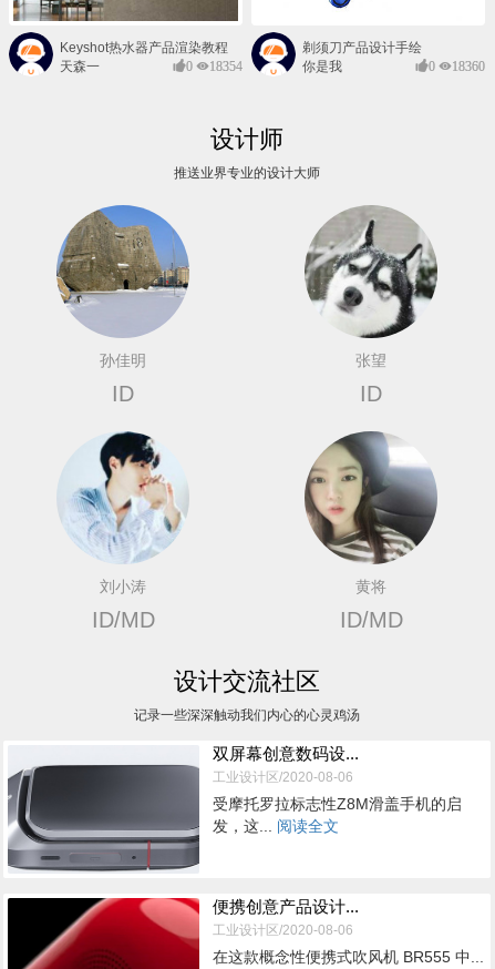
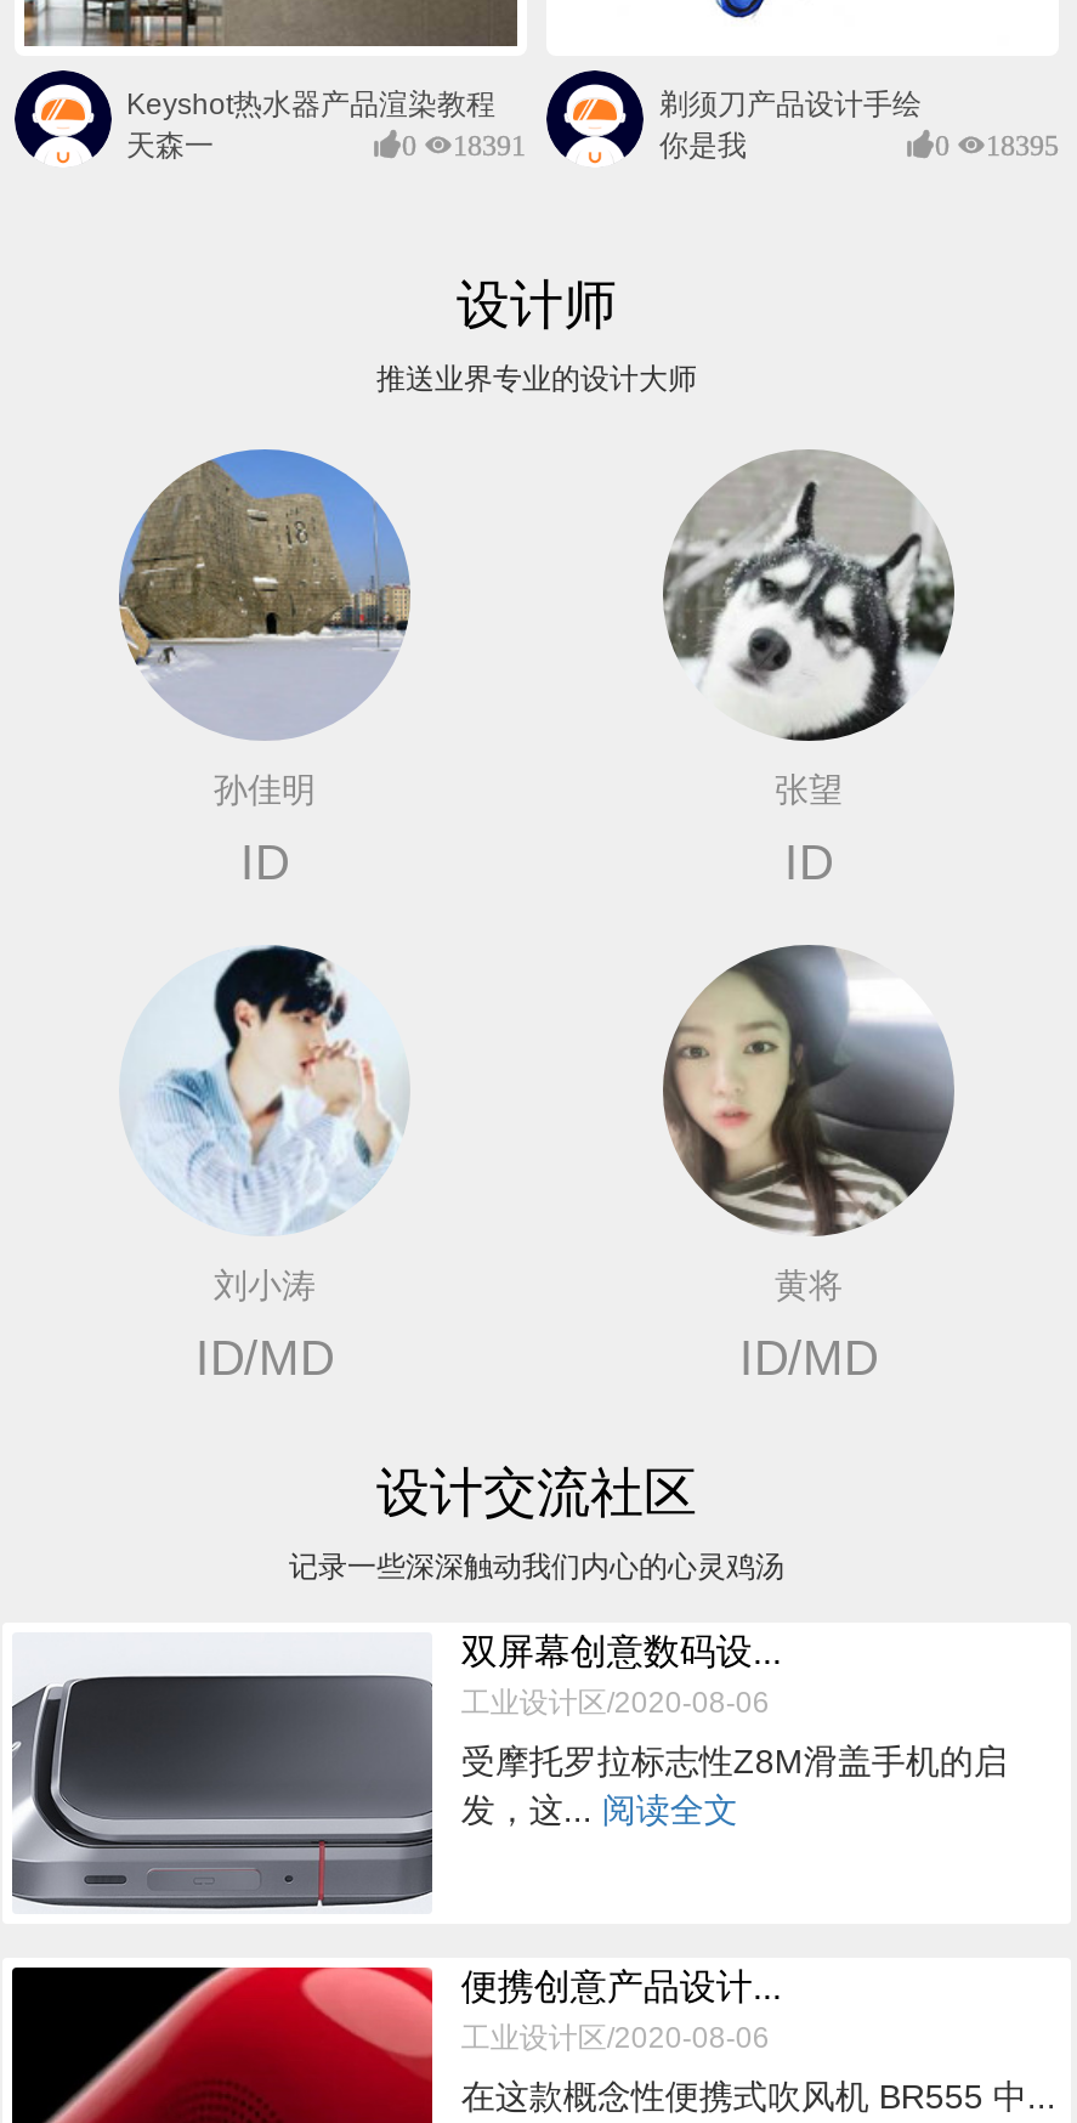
- 0 18354
+ 0 18391

- 0 18360
+ 0 18395
